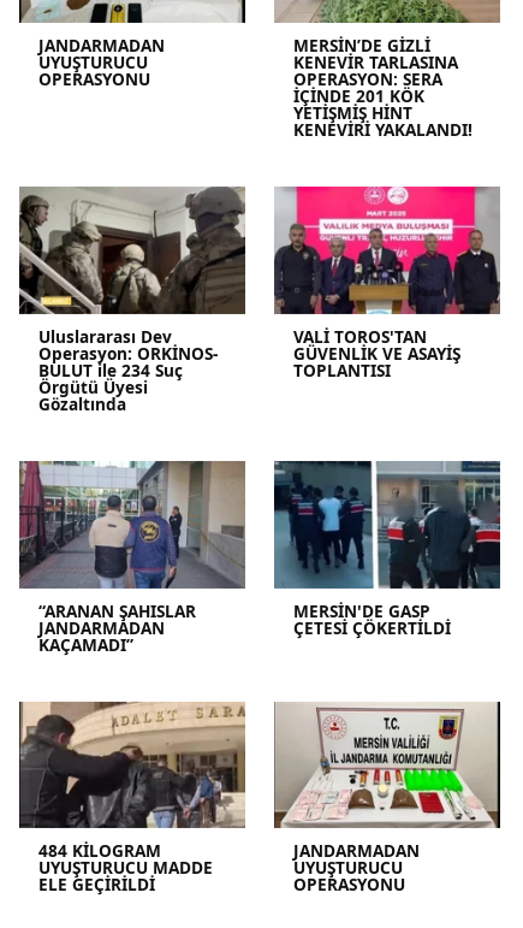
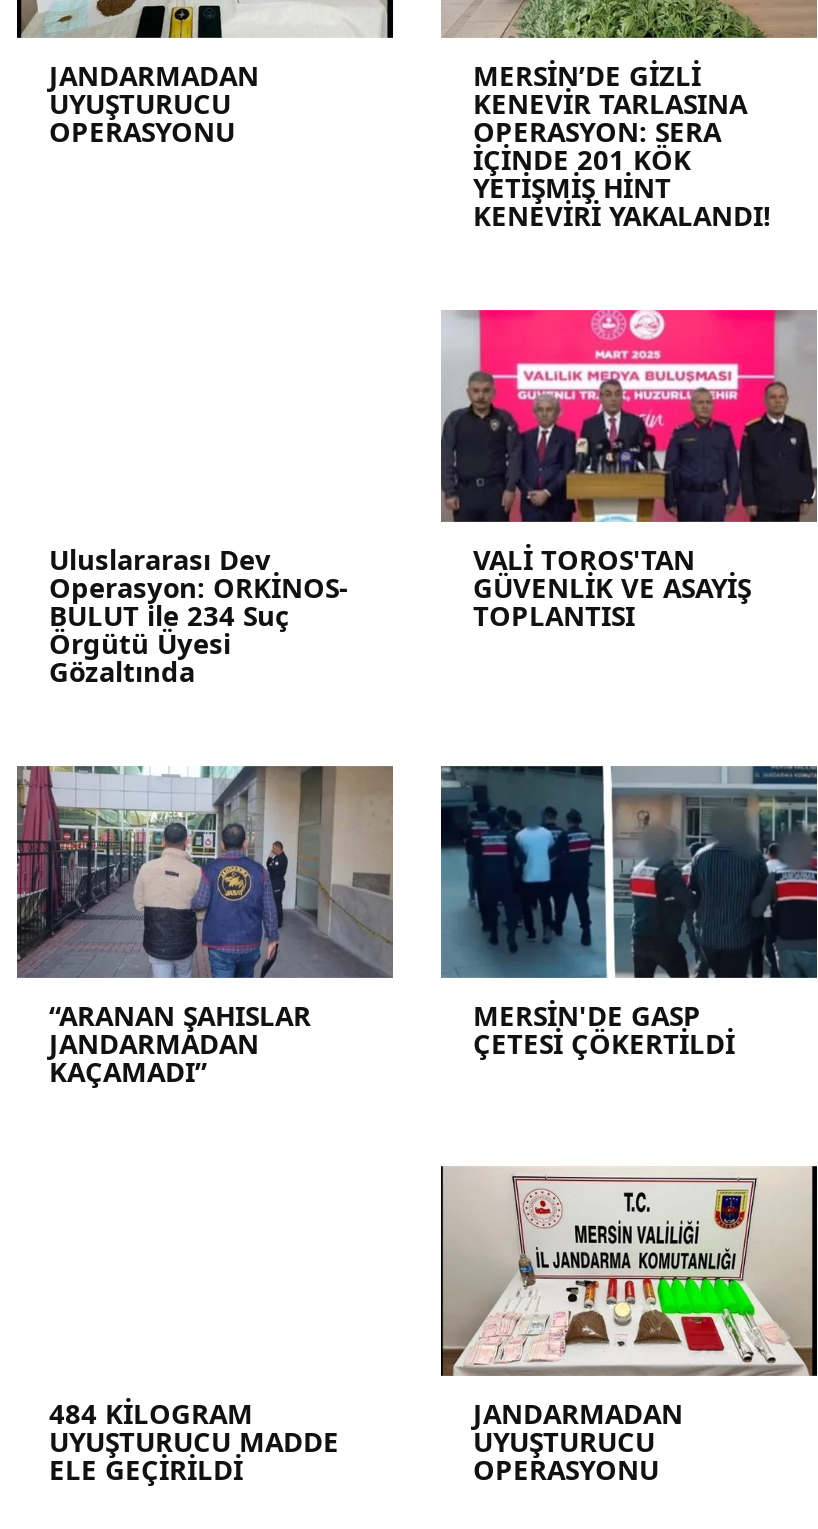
- [image]

- [image]
